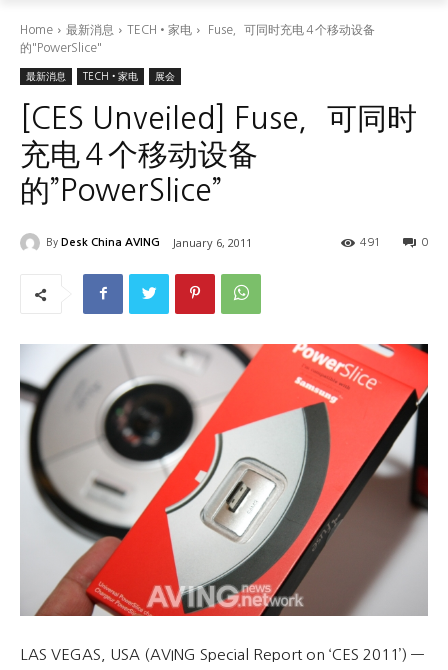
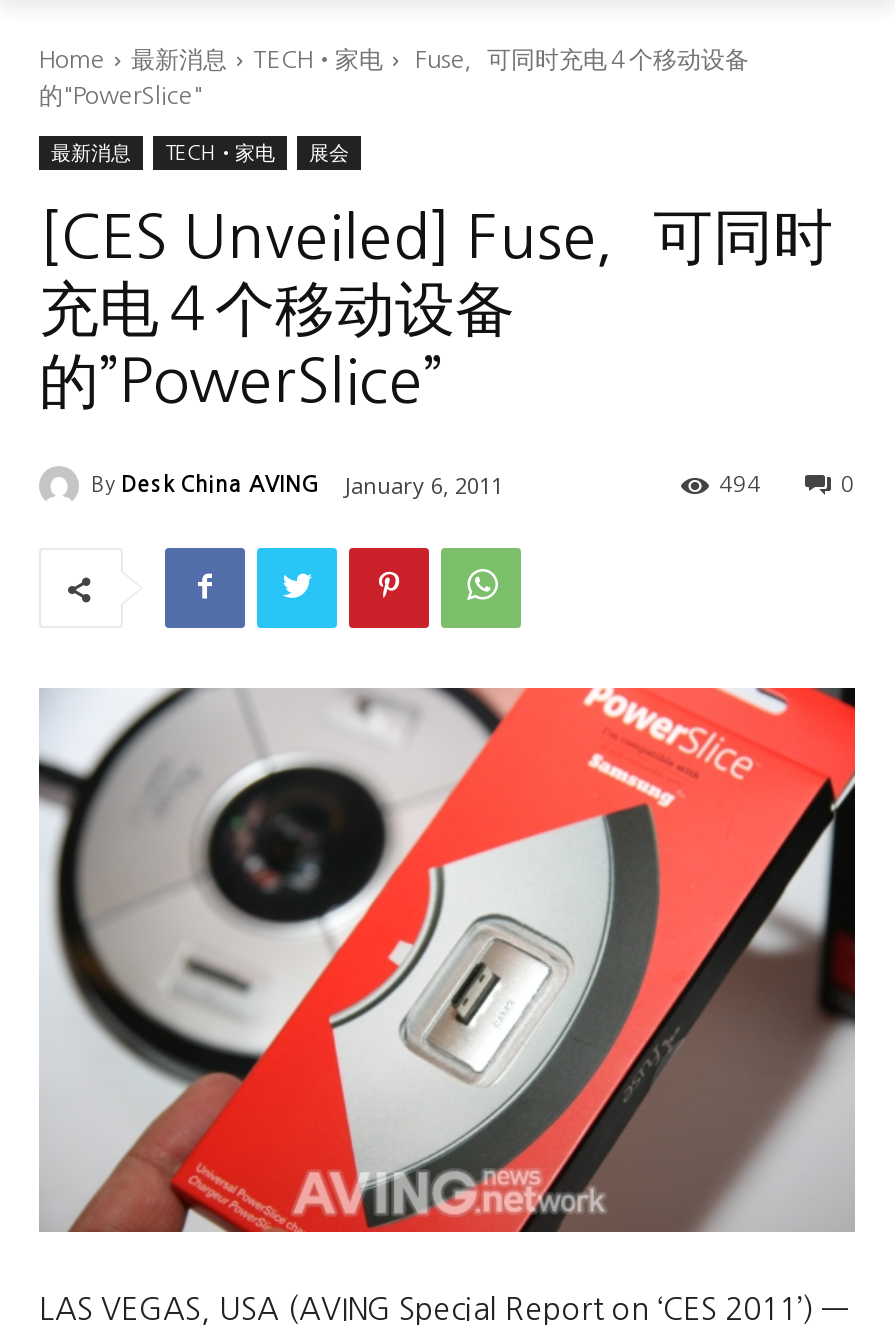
- 491
+ 494
